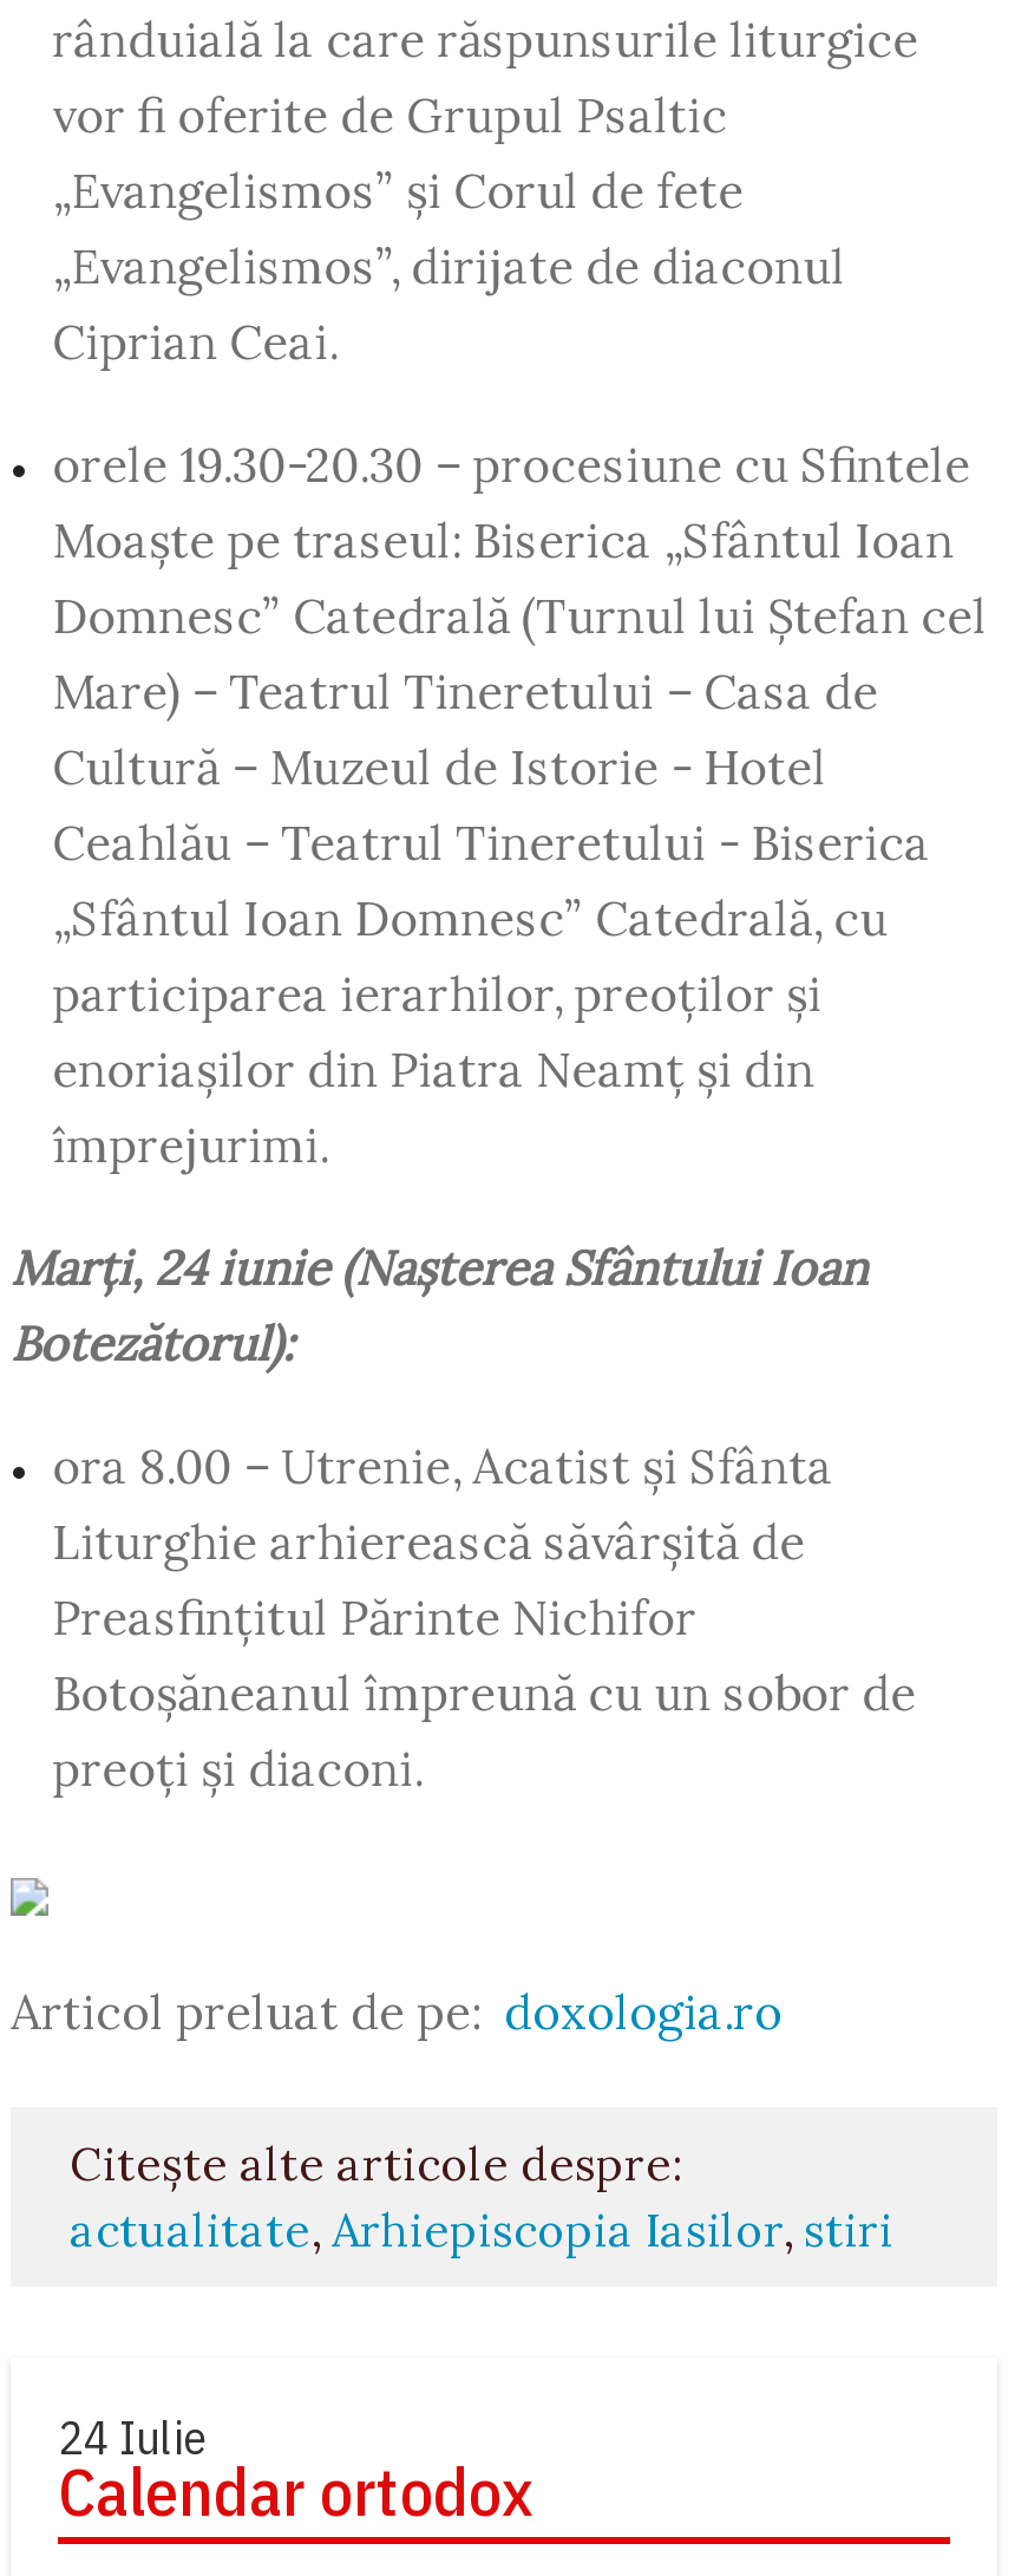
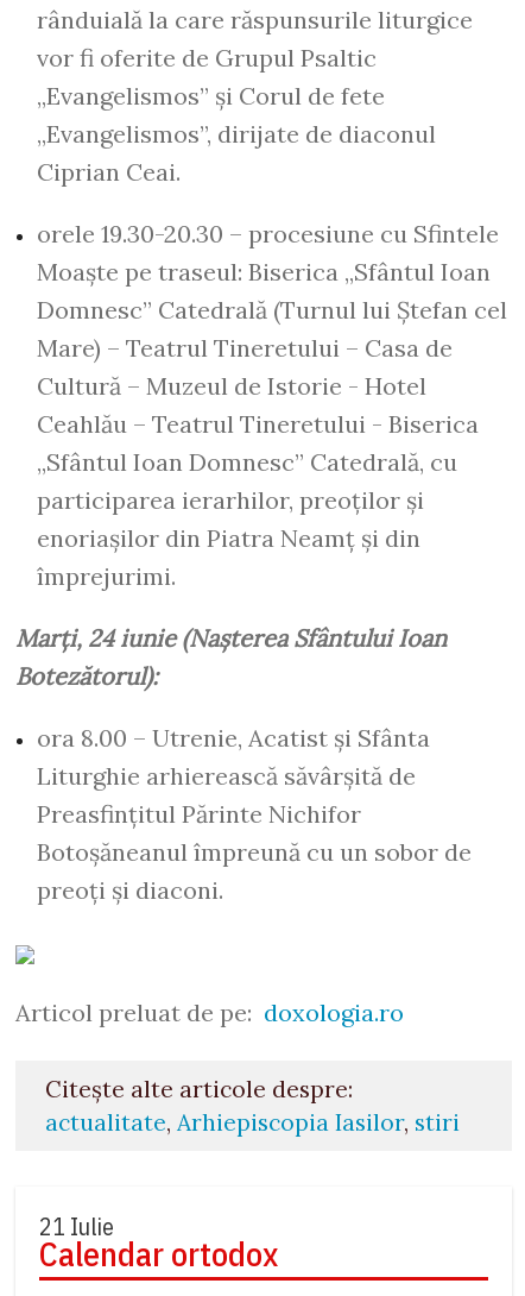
- 24 Iulie
+ 21 Iulie
